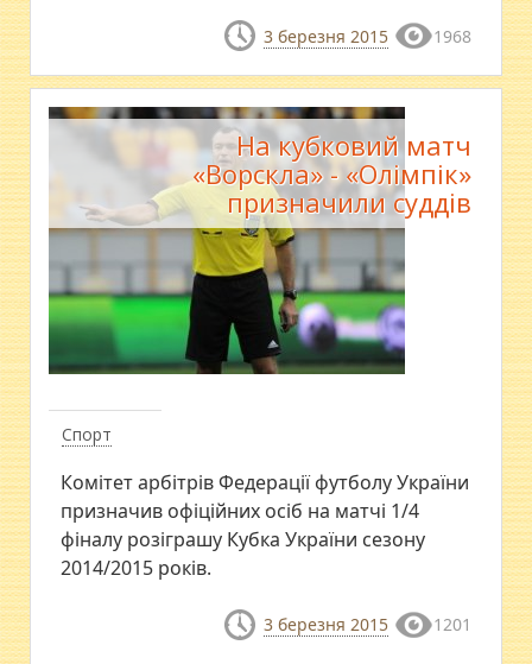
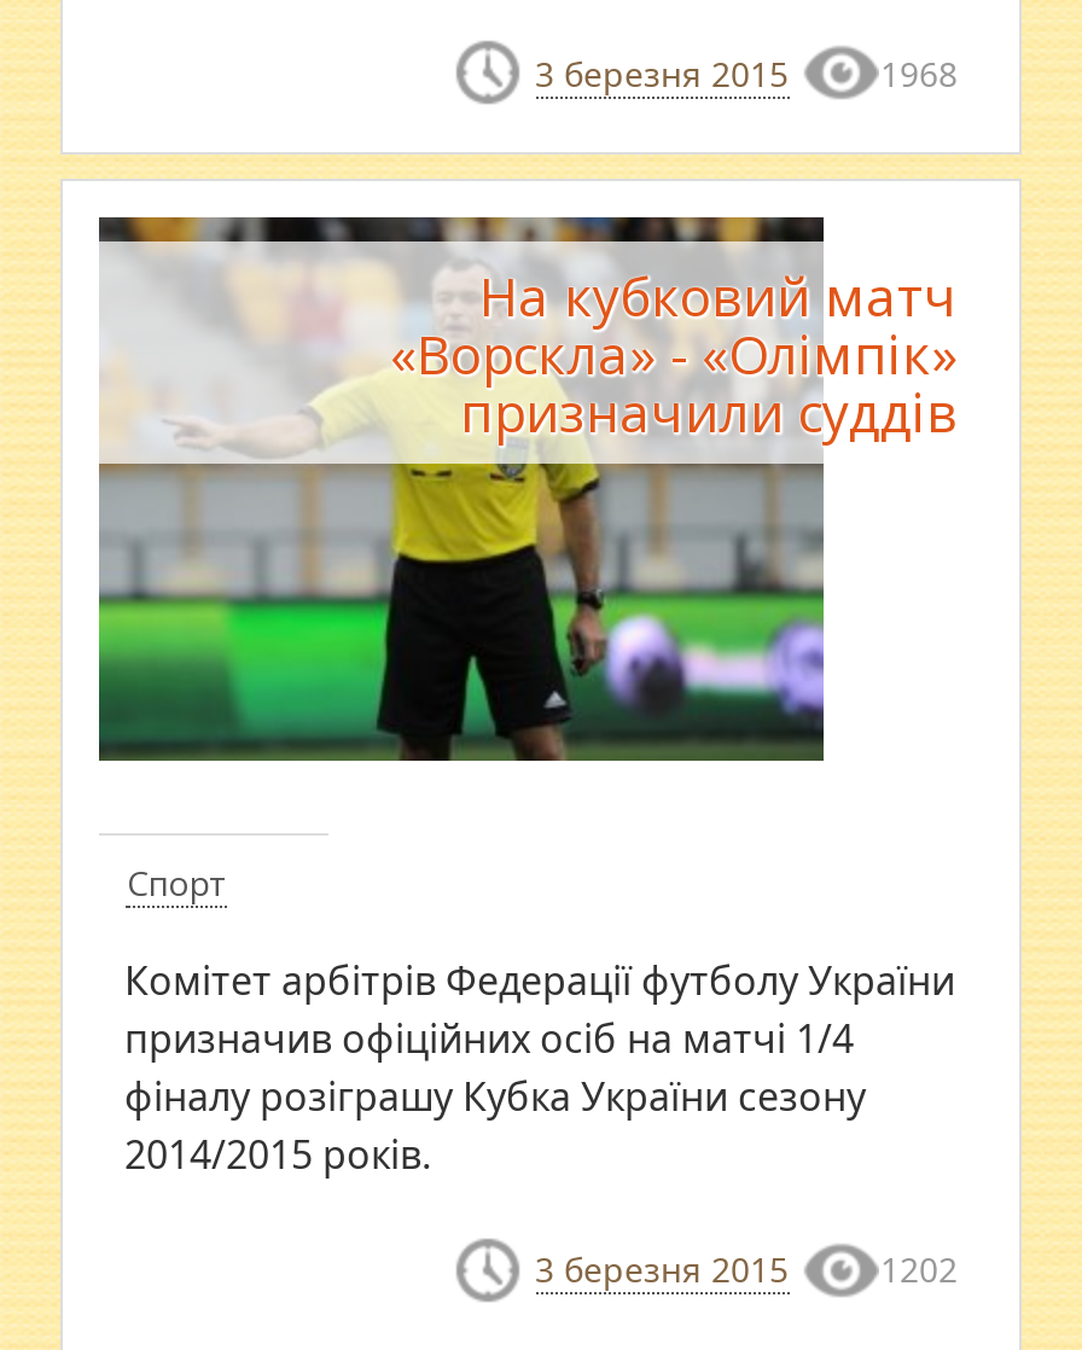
- 3 березня 2015 1201
+ 3 березня 2015 1202
